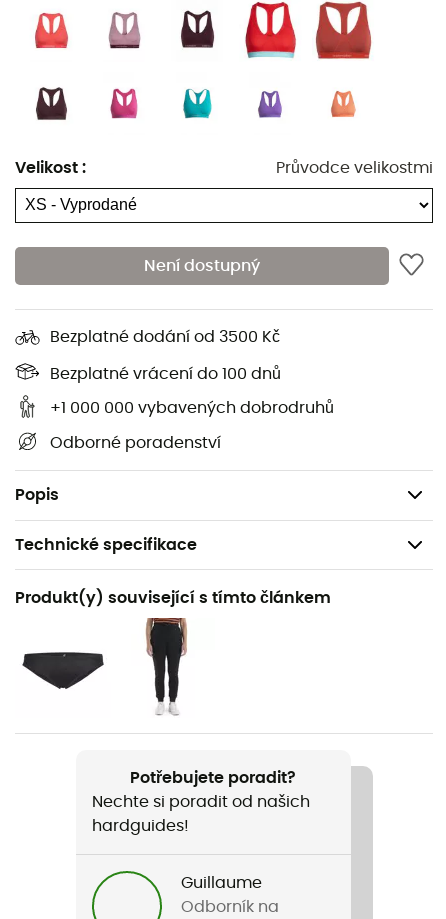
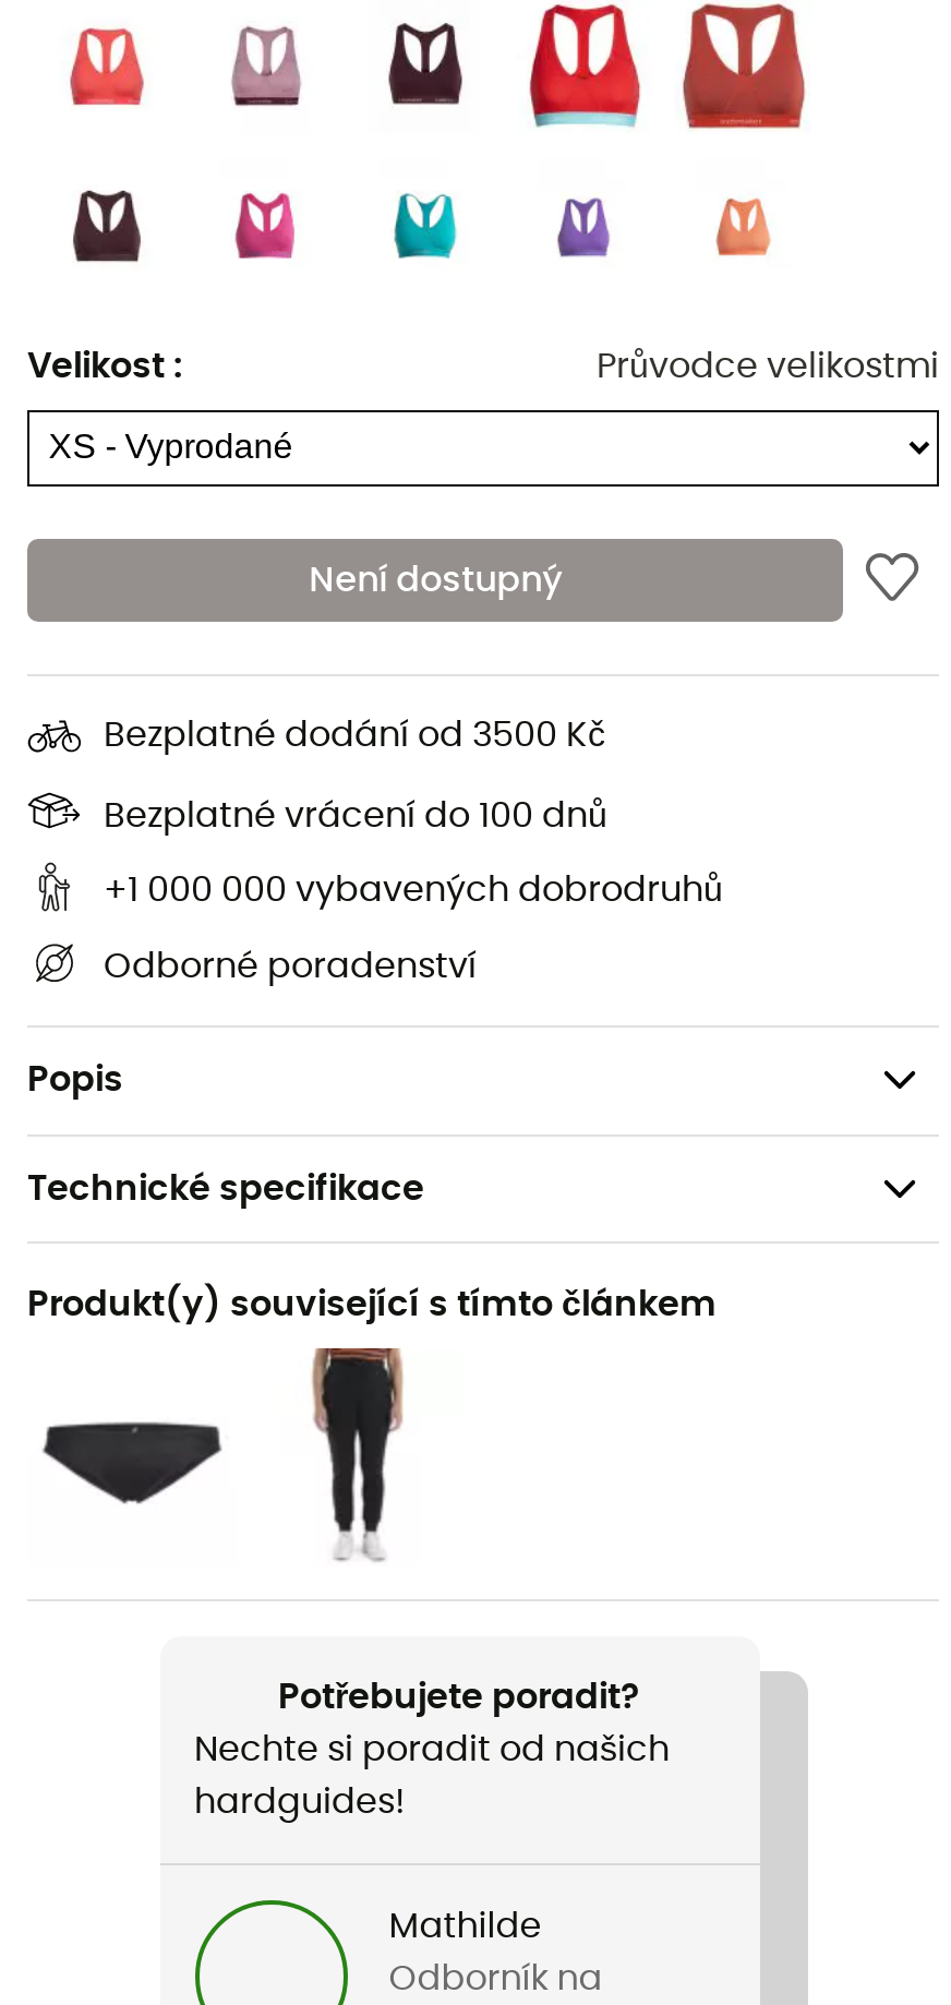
- Guillaume
+ Mathilde
